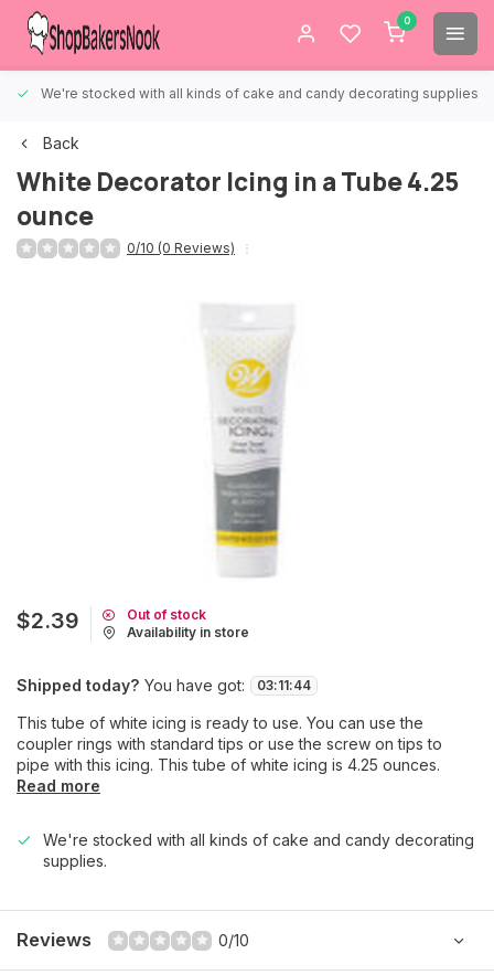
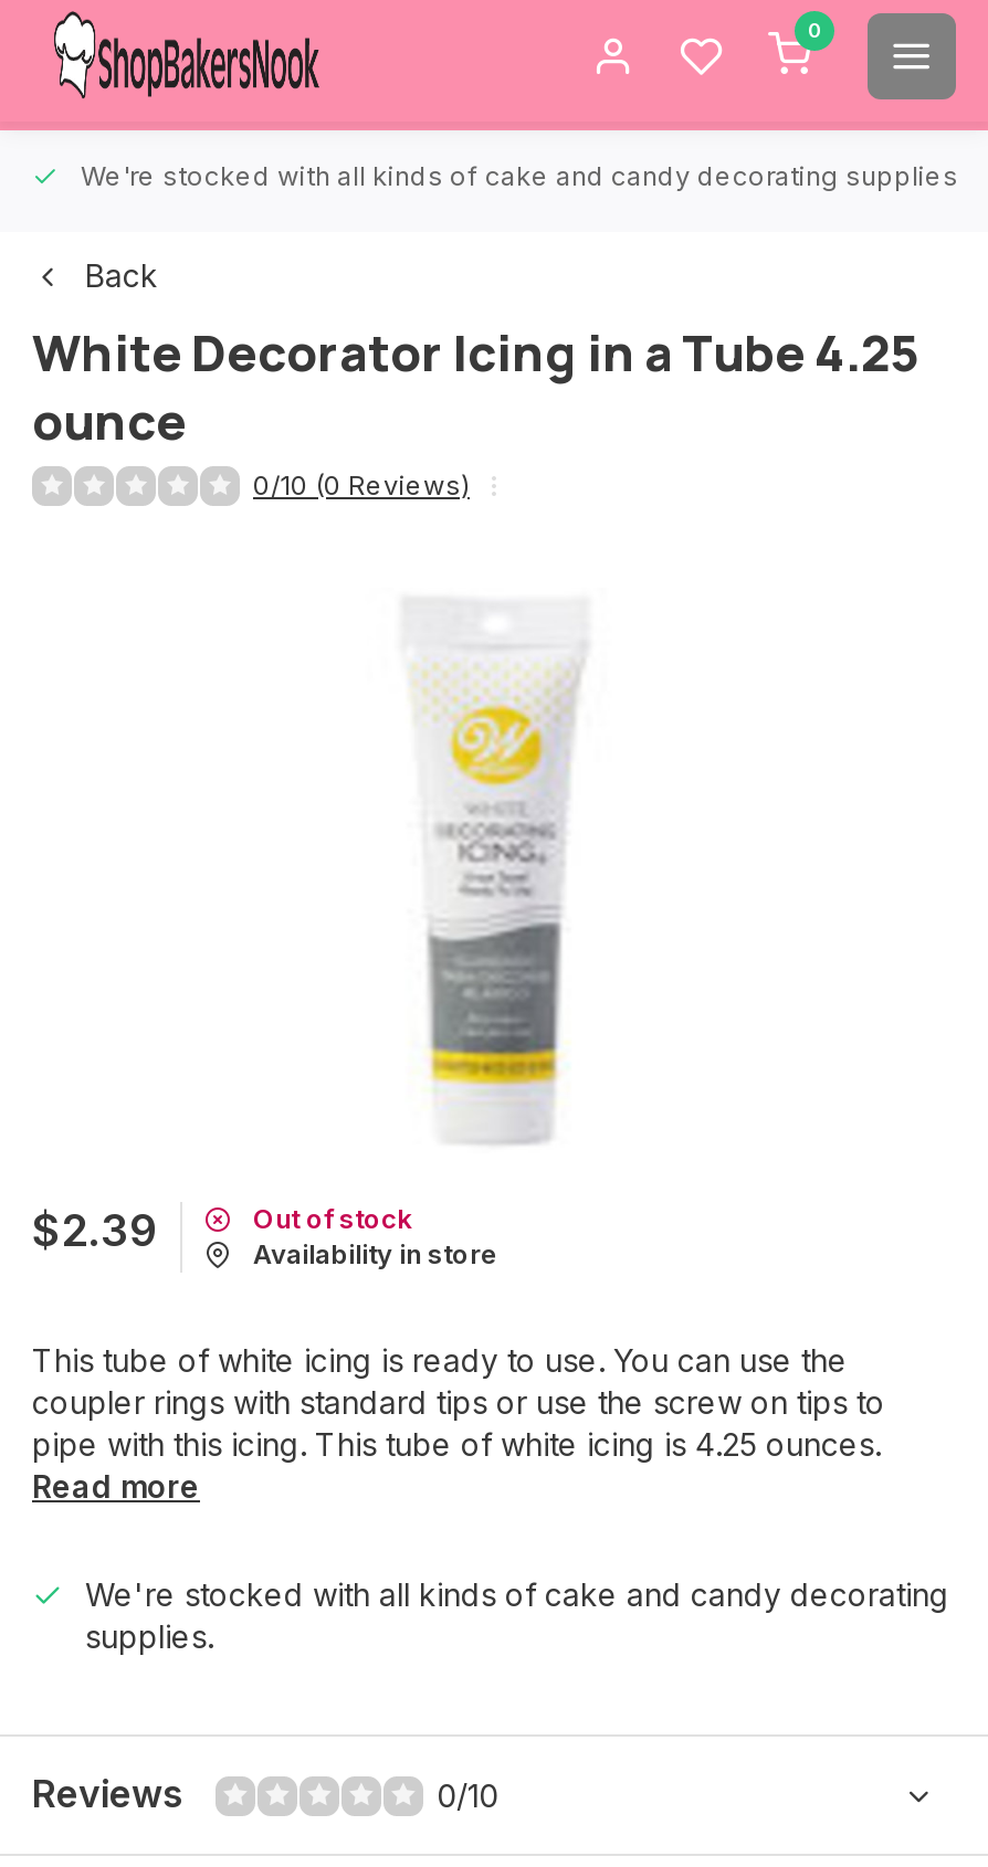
- Shipped today? You have got:
- 03: 11: 44
